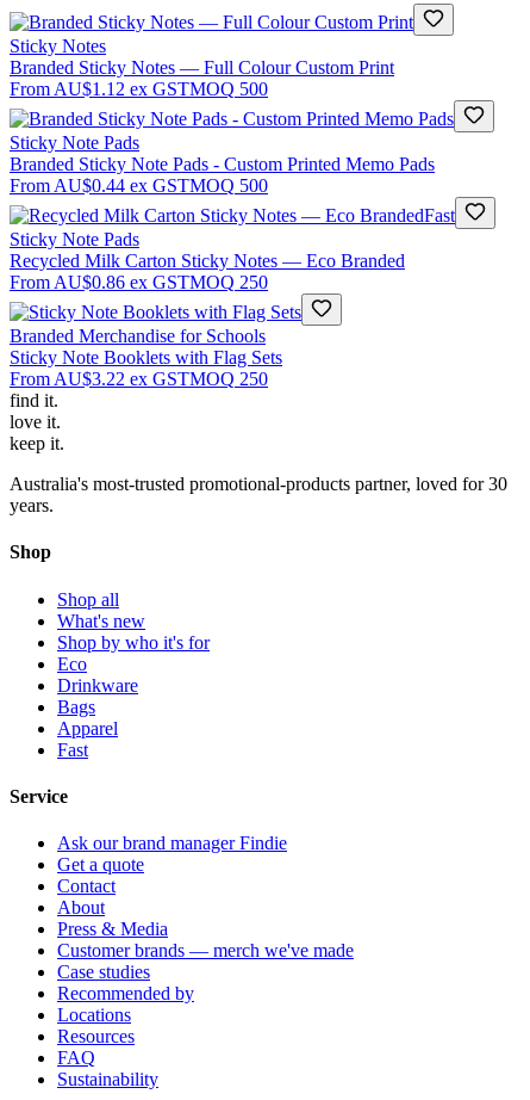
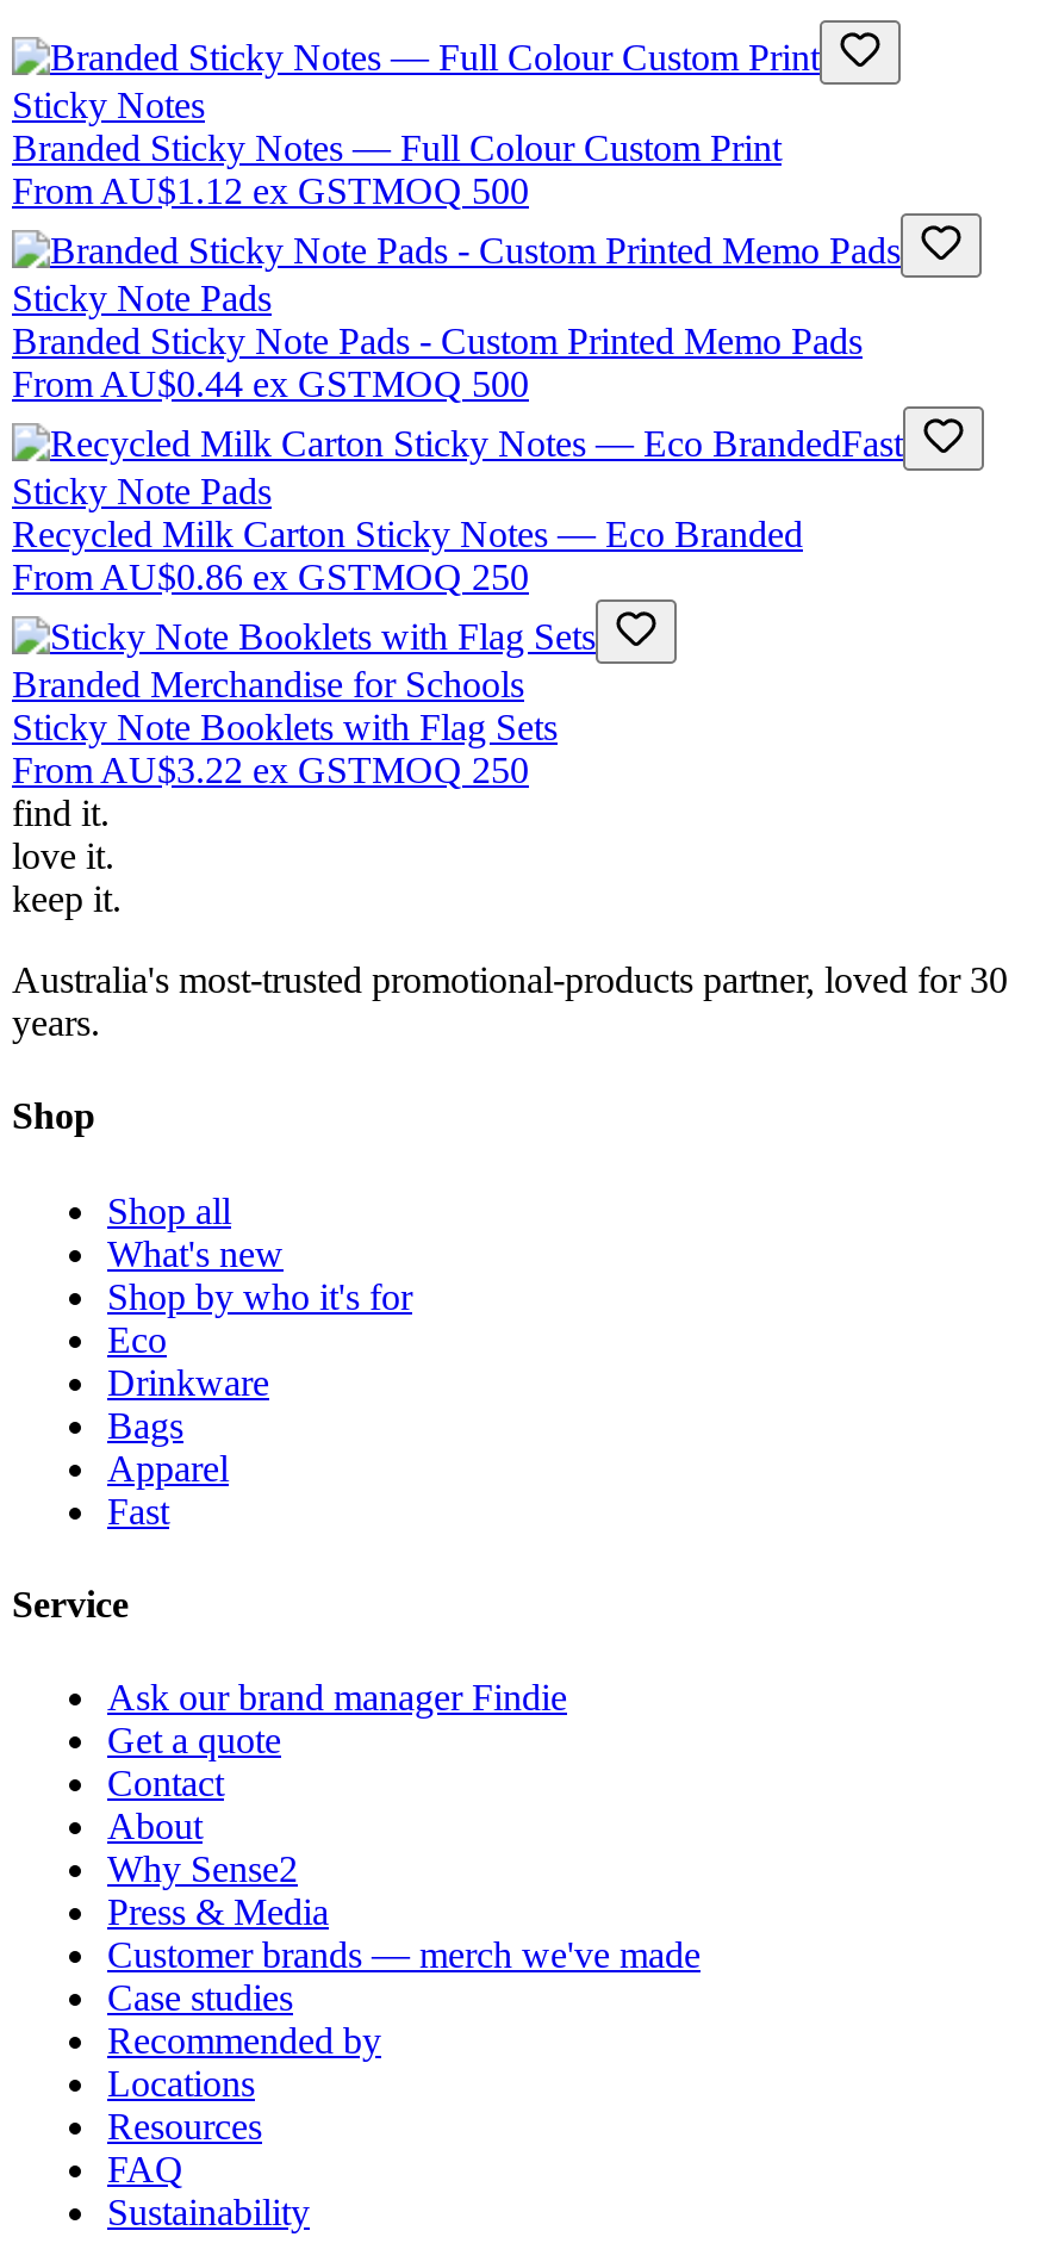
+ Why Sense2
